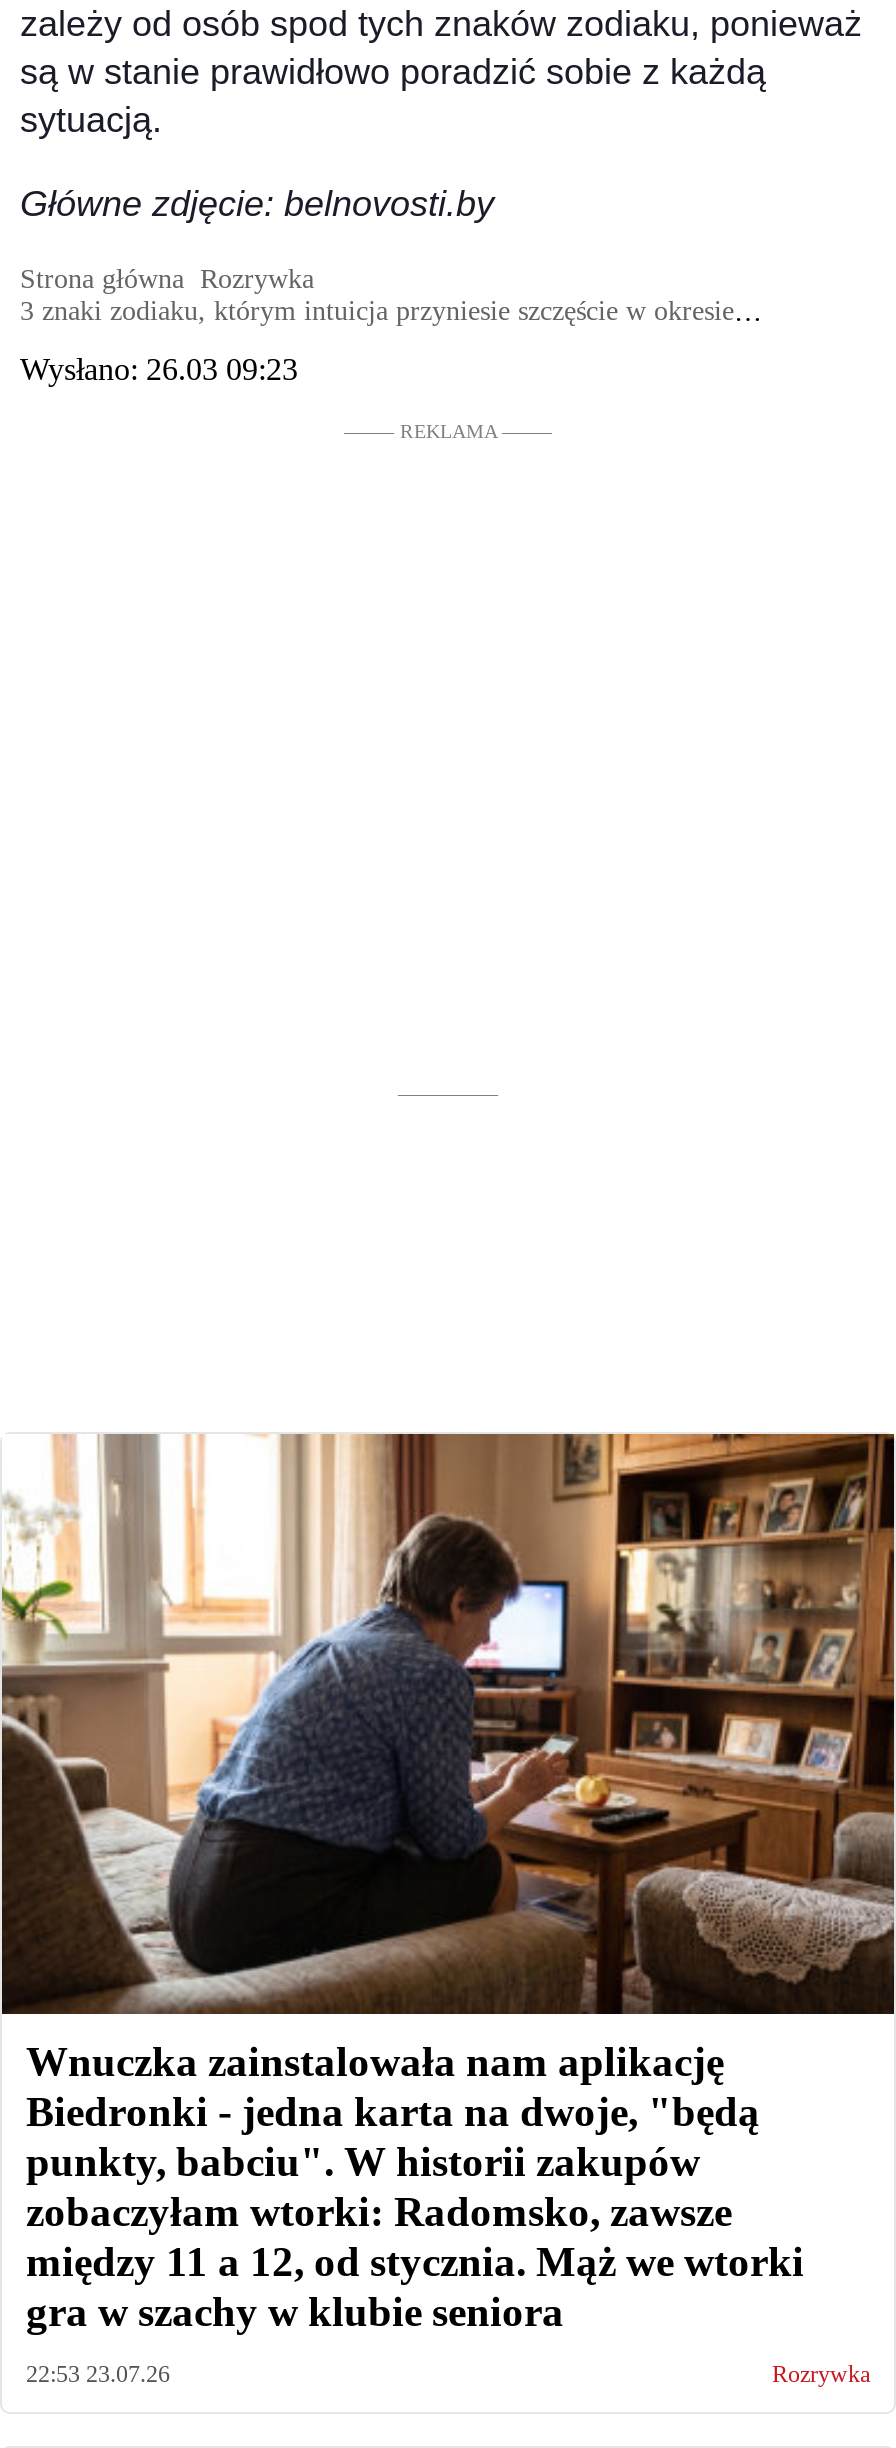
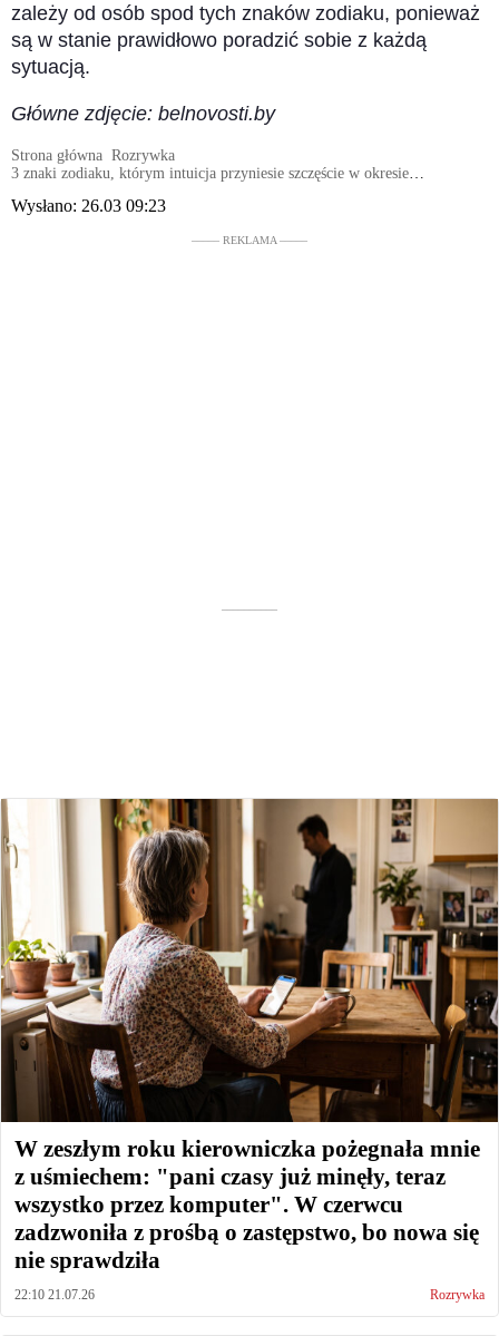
- [image]
- Wnuczka zainstalowała nam aplikację
- Biedronki - jedna karta na dwoje, "będą
- punkty, babciu". W historii zakupów
- zobaczyłam wtorki: Radomsko, zawsze
- między 11 a 12, od stycznia. Mąż we wtorki
- gra w szachy w klubie seniora
+ [image]
+ W zeszłym roku kierowniczka pożegnała mnie
+ z uśmiechem: "pani czasy już minęły, teraz
+ wszystko przez komputer". W czerwcu
+ zadzwoniła z prośbą o zastępstwo, bo nowa się
+ nie sprawdziła

- 22:53 23.07.26
+ 22:10 21.07.26
